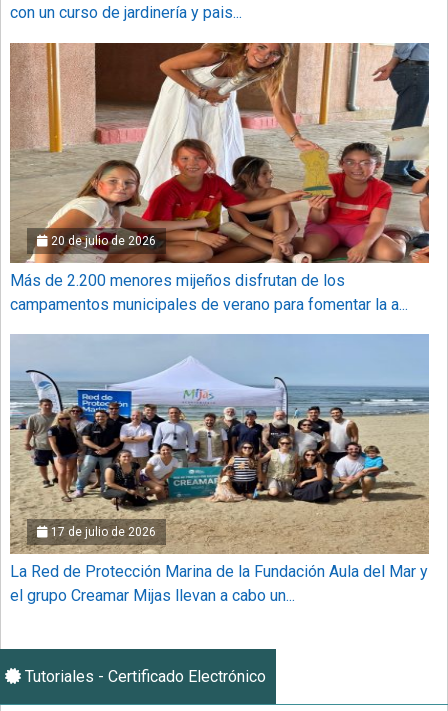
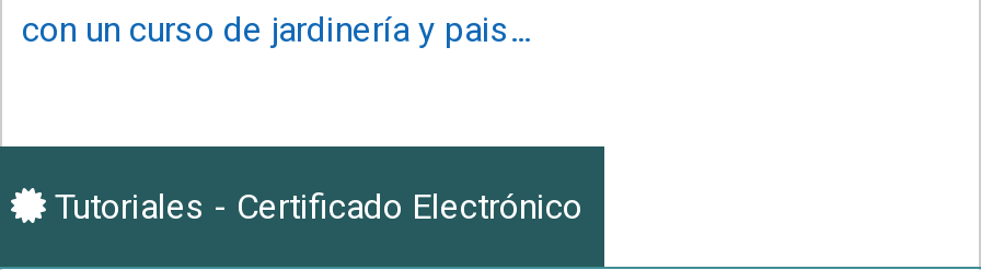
- [image]
- 20 de julio de 2026
- Más de 2.200 menores mijeños disfrutan de los
- campamentos municipales de verano para fomentar la a...

- [image]
- 17 de julio de 2026
- La Red de Protección Marina de la Fundación Aula del Mar y
- el grupo Creamar Mijas llevan a cabo un...
